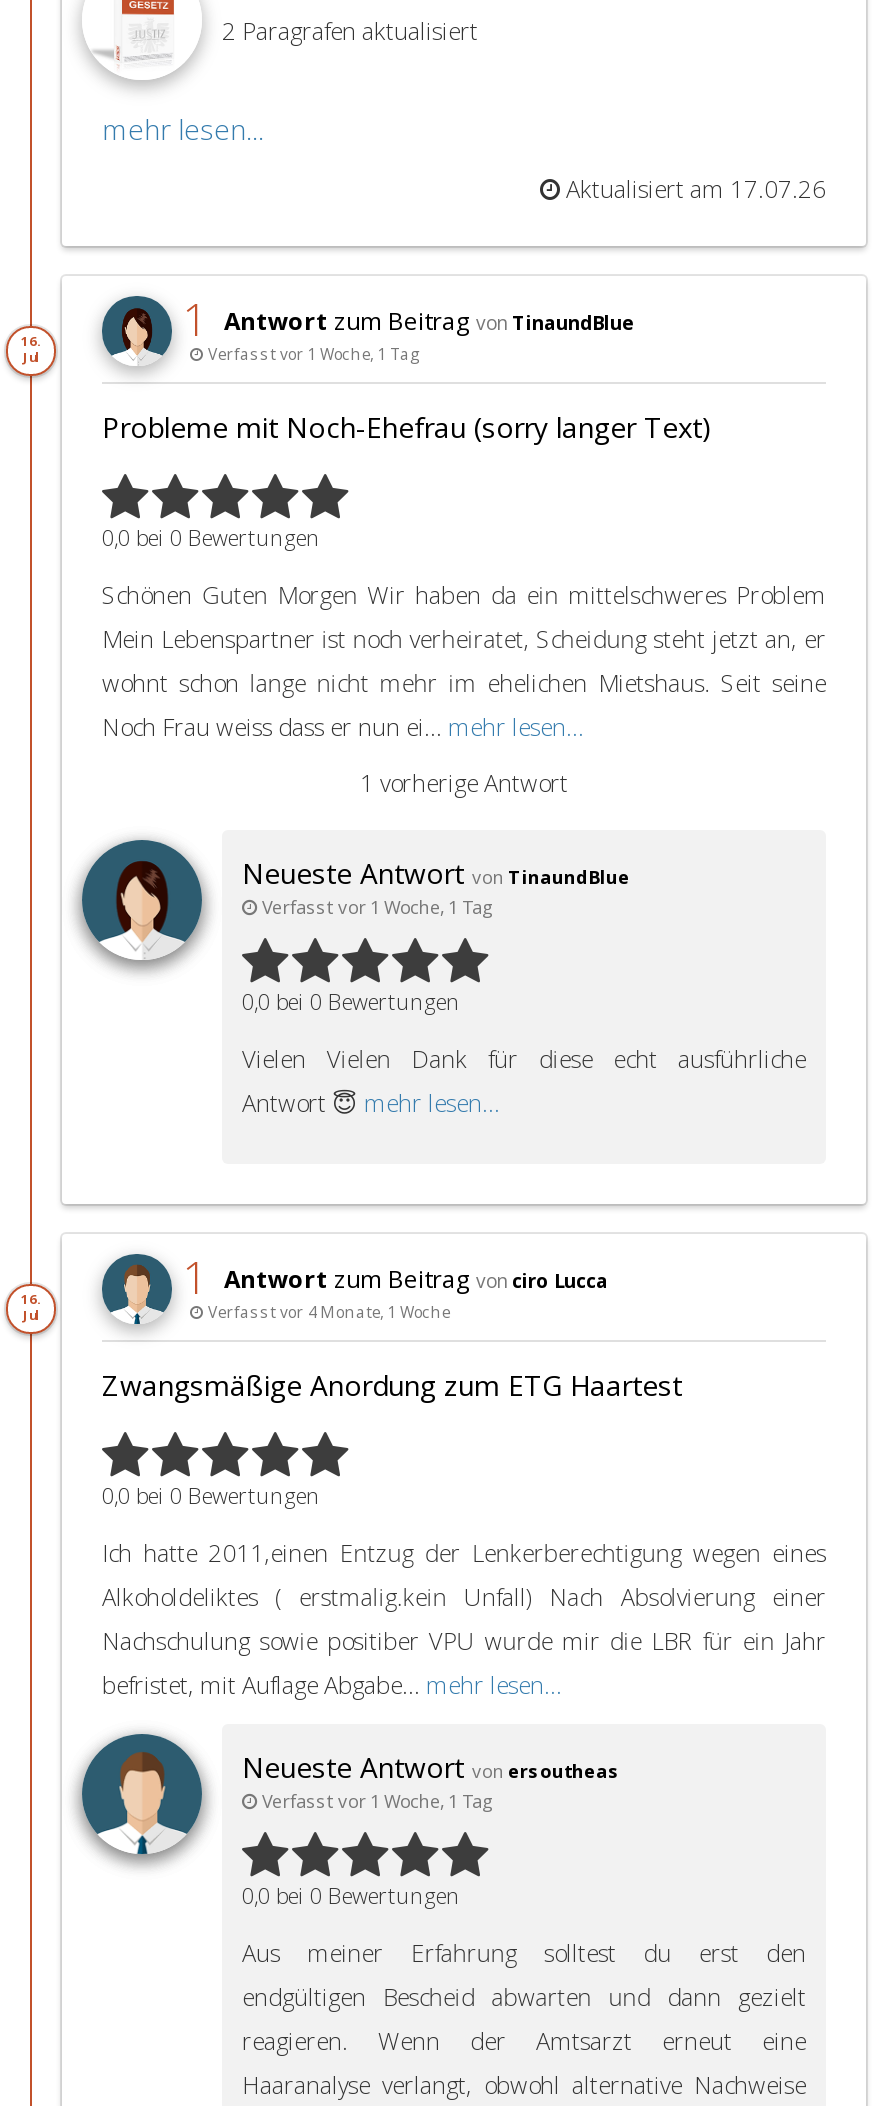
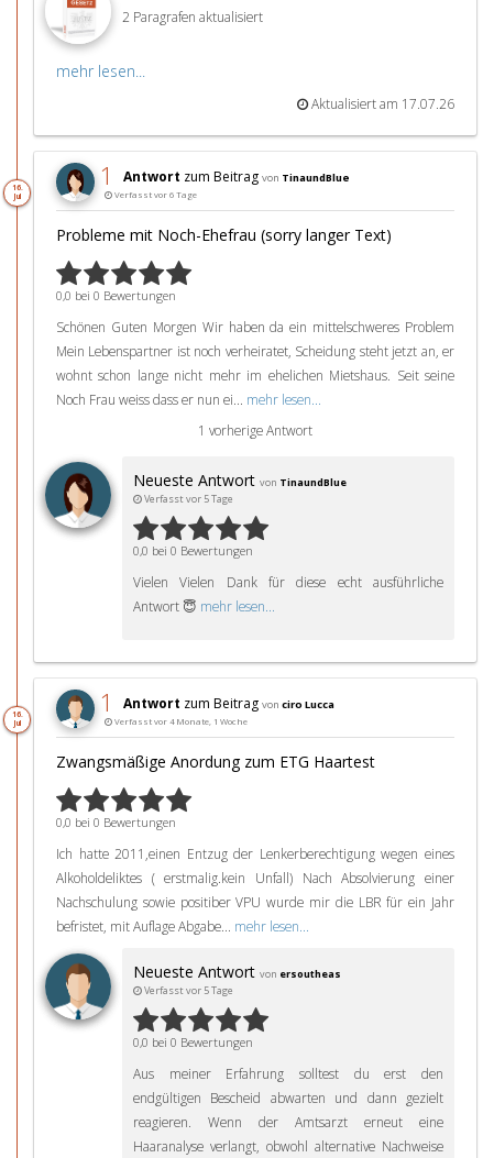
- Verfasst vor 1 Woche, 1 Tag
+ Verfasst vor 6 Tage

- Verfasst vor 1 Woche, 1 Tag
+ Verfasst vor 5 Tage

- Verfasst vor 1 Woche, 1 Tag
+ Verfasst vor 5 Tage
